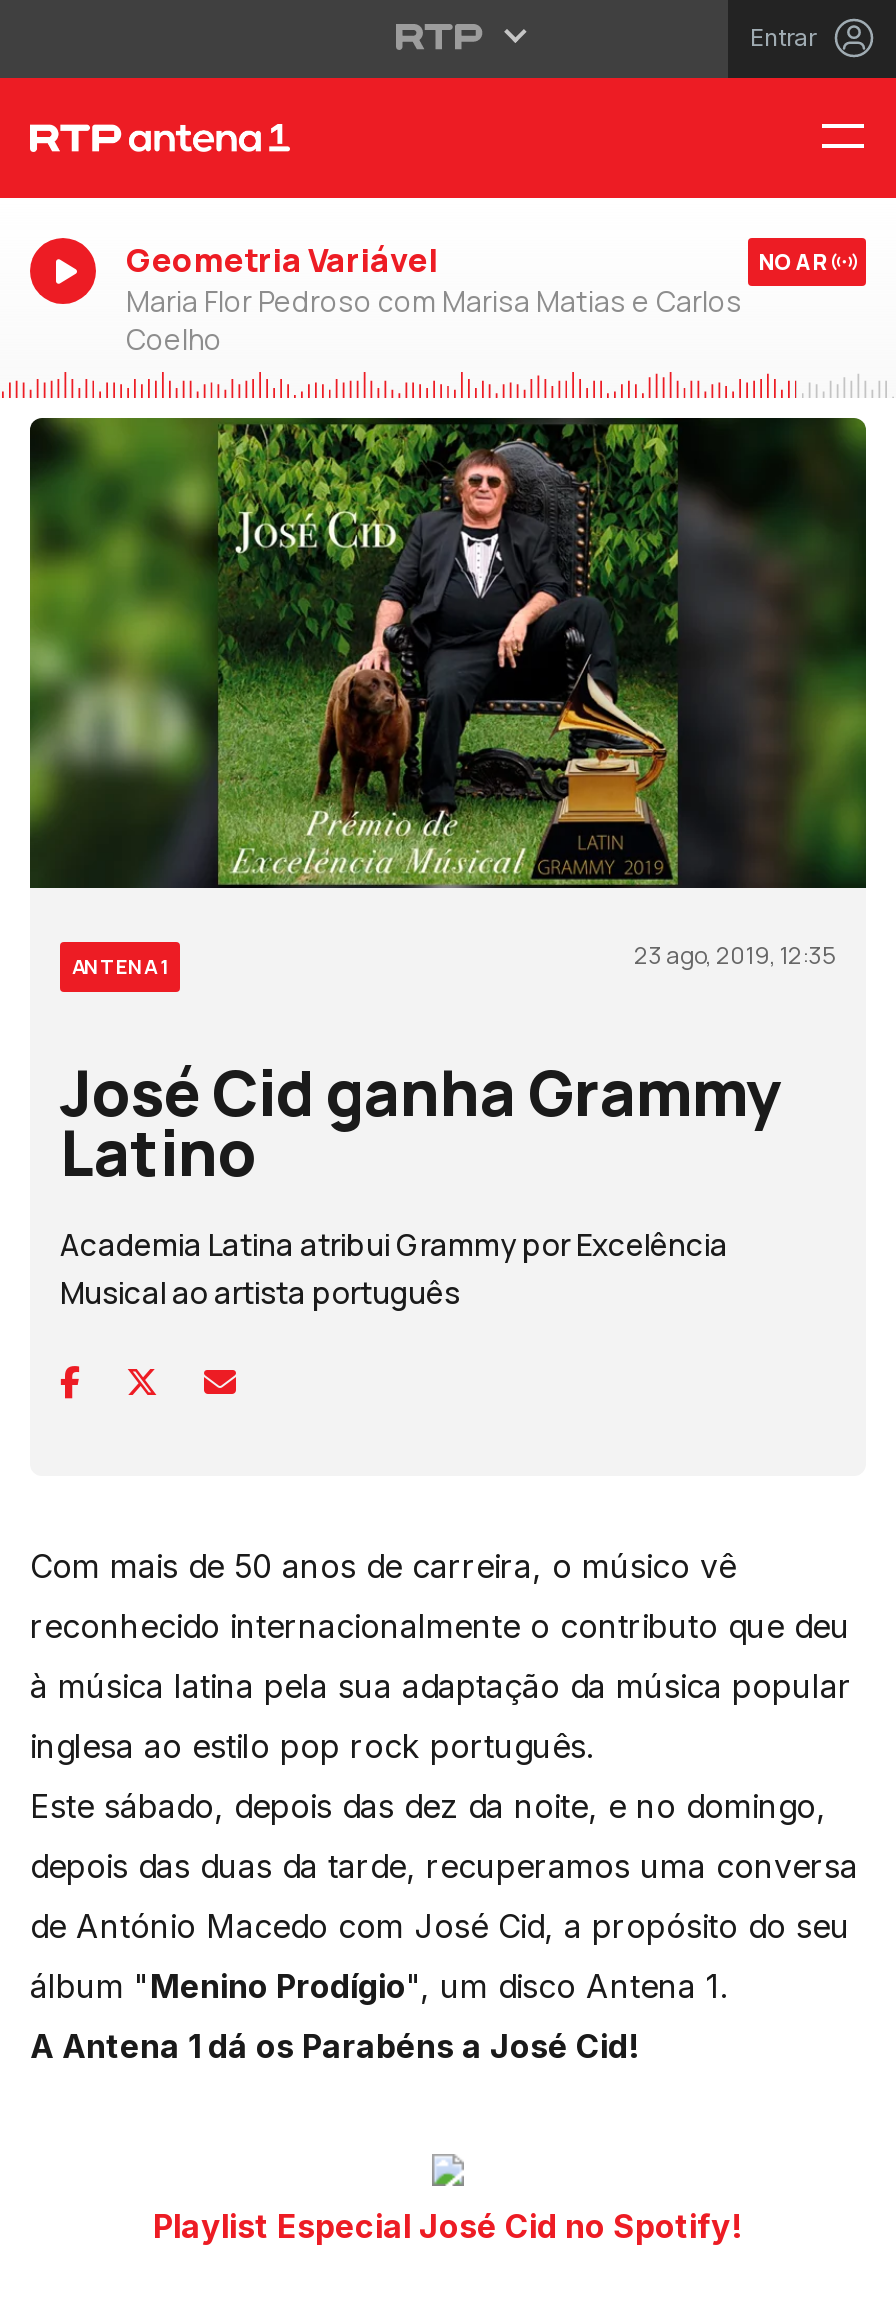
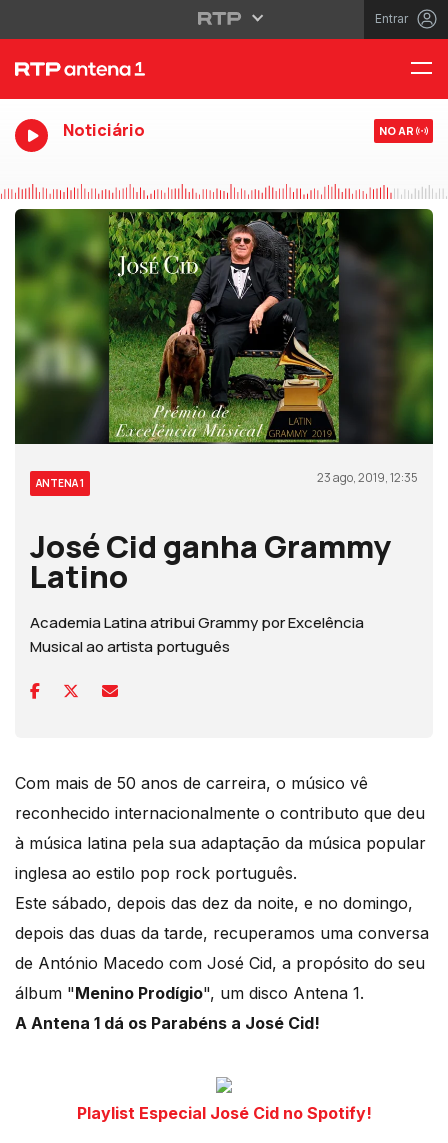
- Geometria Variável
- Maria Flor Pedroso com Marisa Matias e Carlos
- Coelho
+ Noticiário
